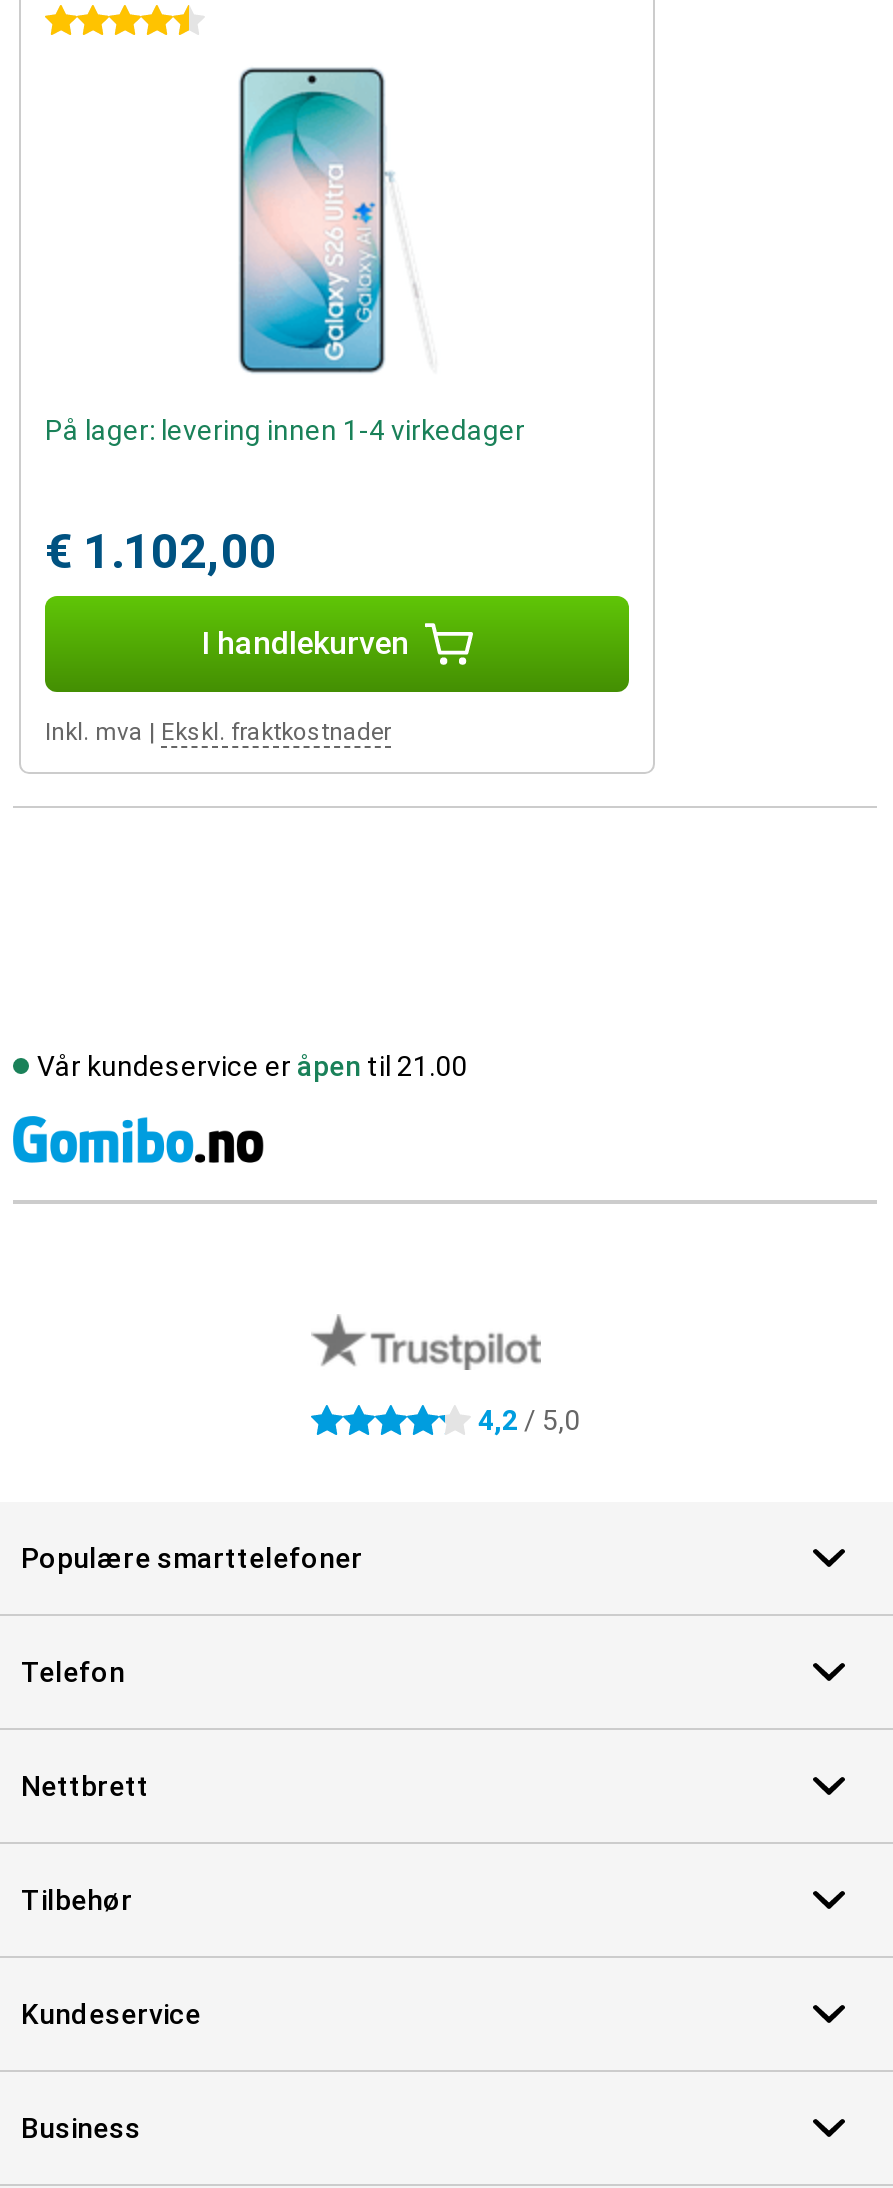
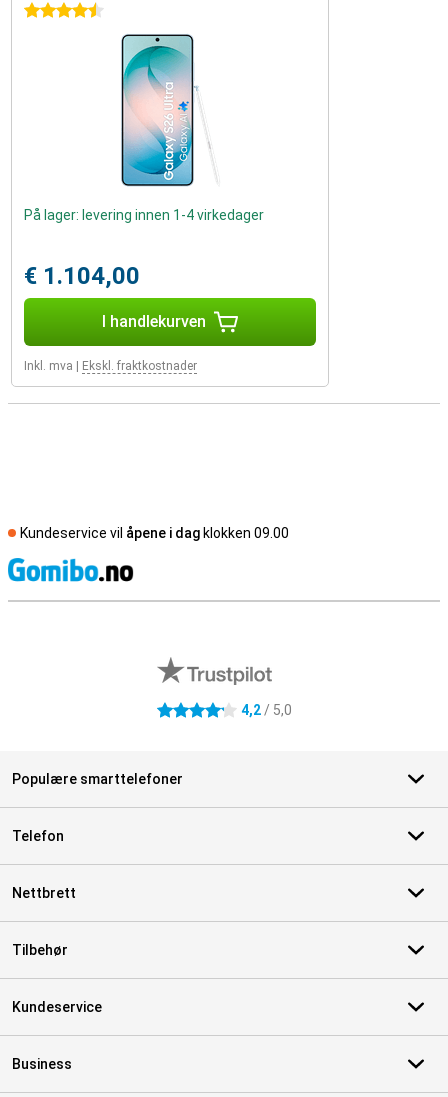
- € 1.102,00
+ € 1.104,00

- Vår kundeservice er åpen til 21.00
+ Kundeservice vil åpene i dag klokken 09.00
